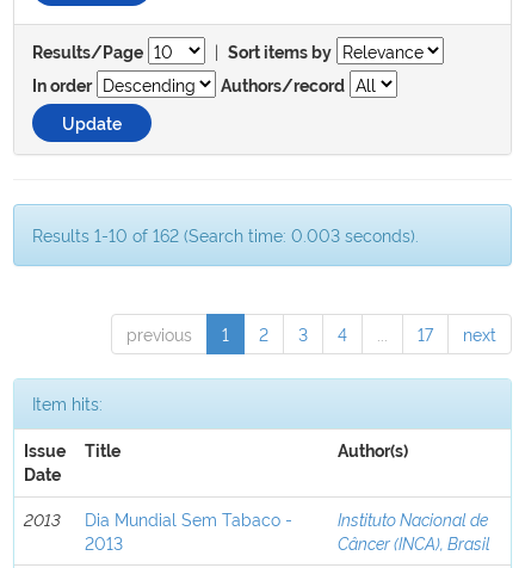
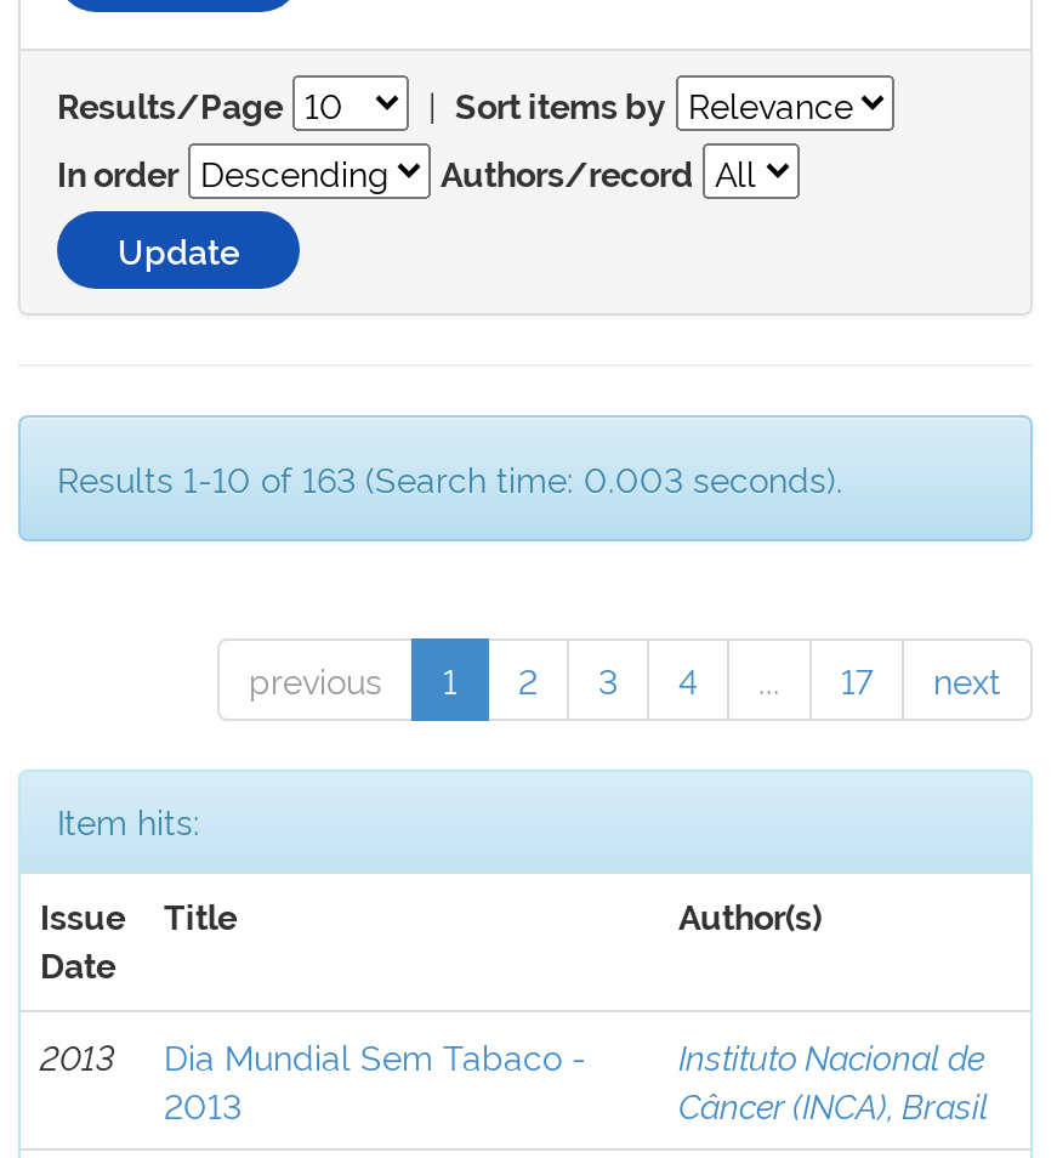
- Results 1-10 of 162 (Search time: 0.003 seconds).
+ Results 1-10 of 163 (Search time: 0.003 seconds).
